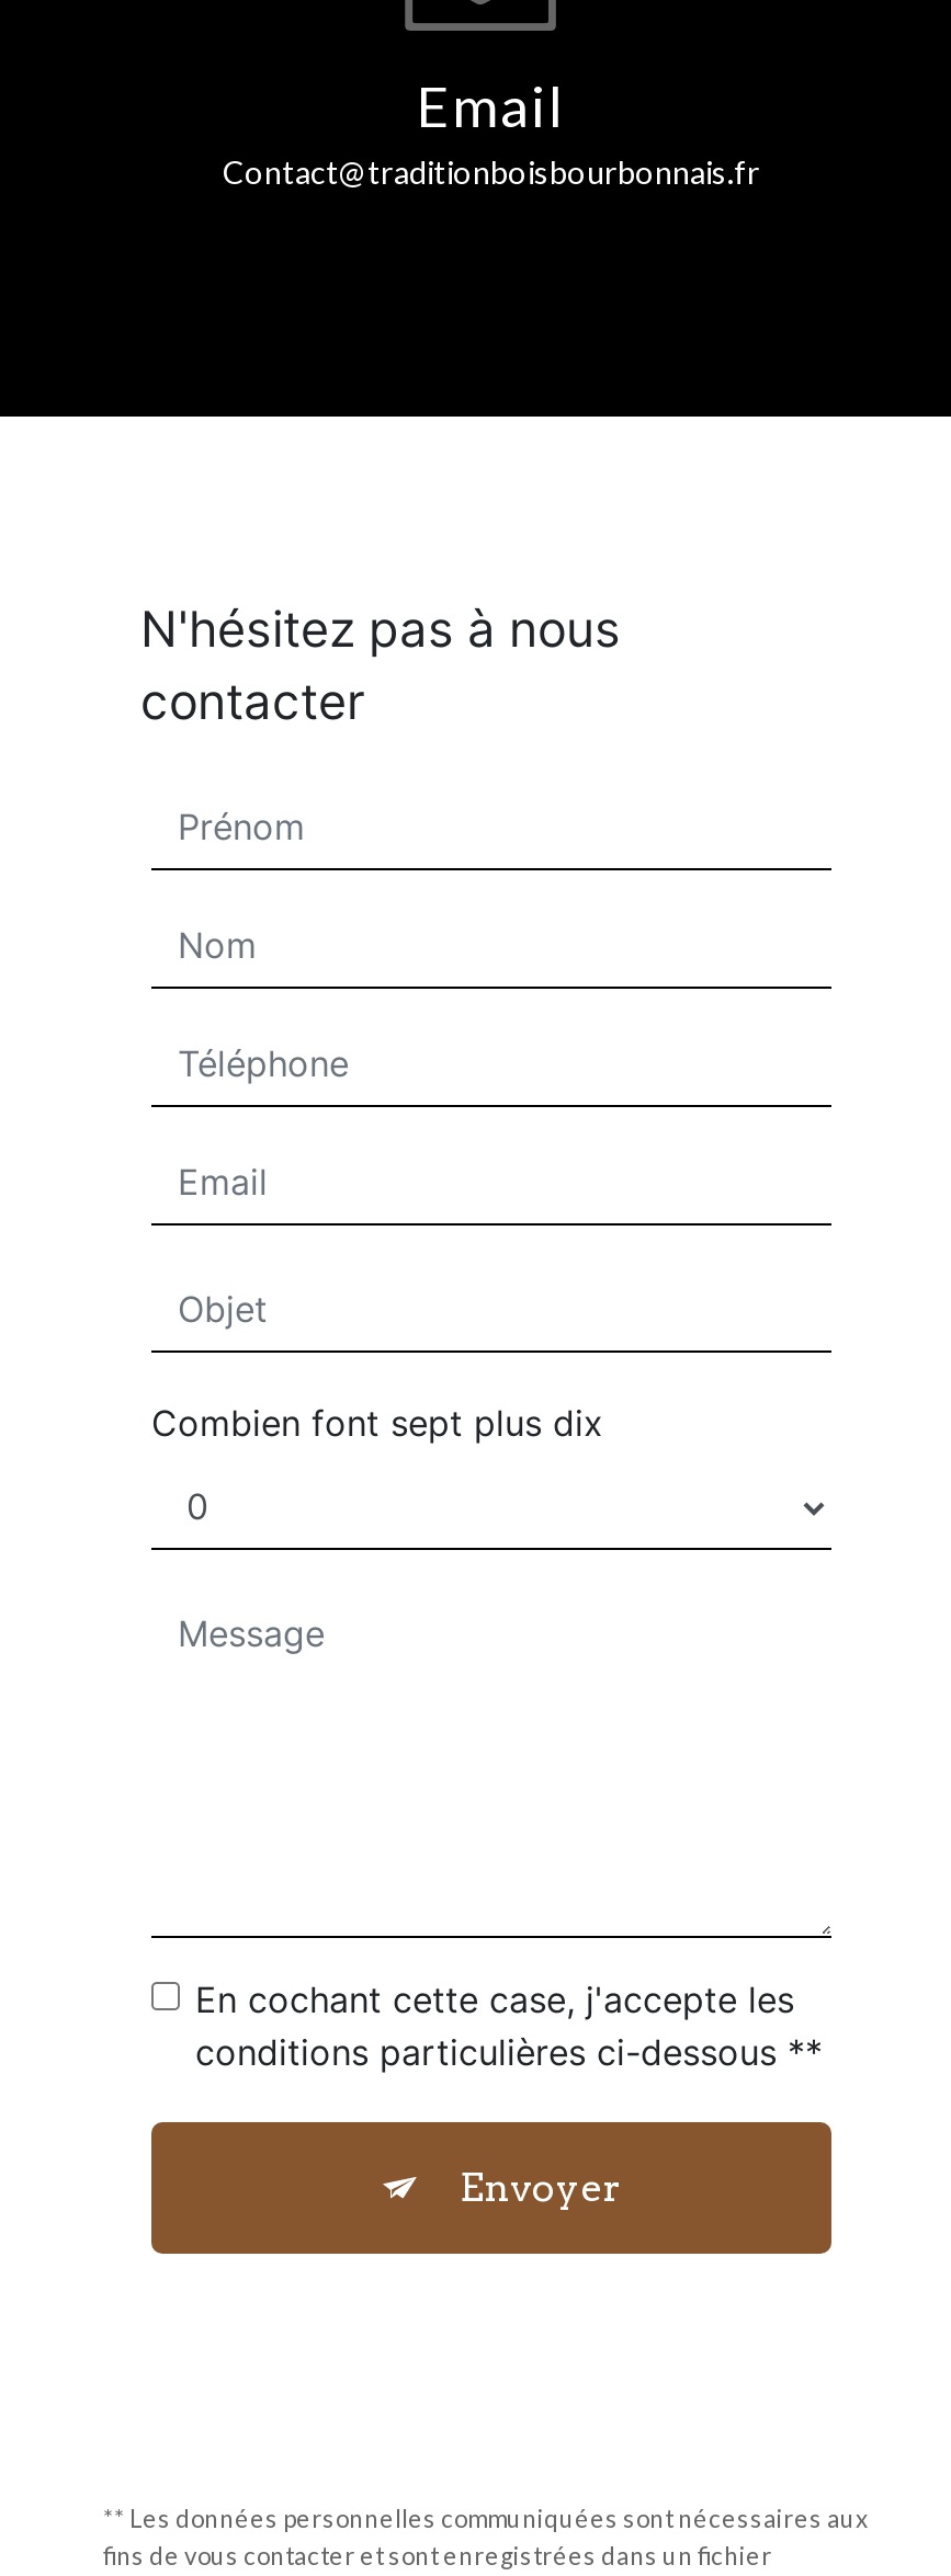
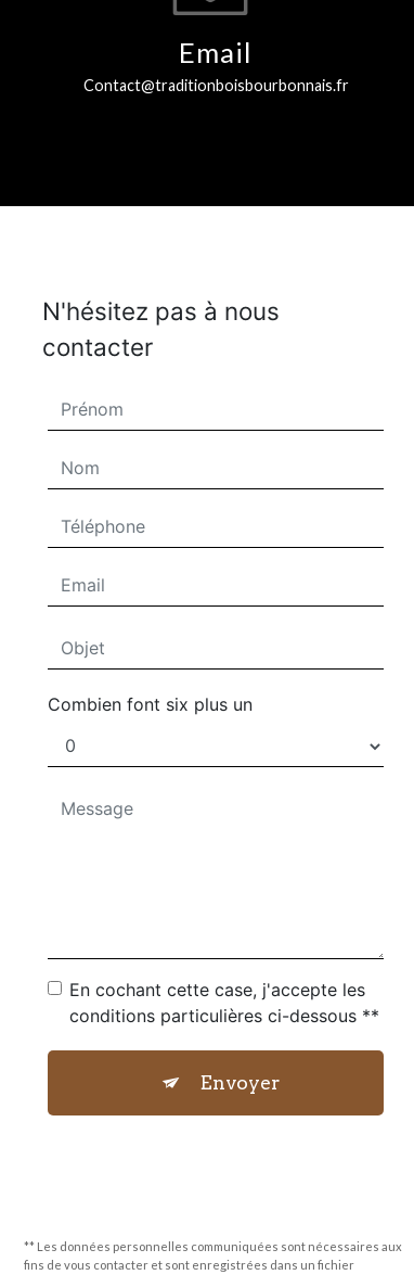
- Combien font sept plus dix
+ Combien font six plus un
